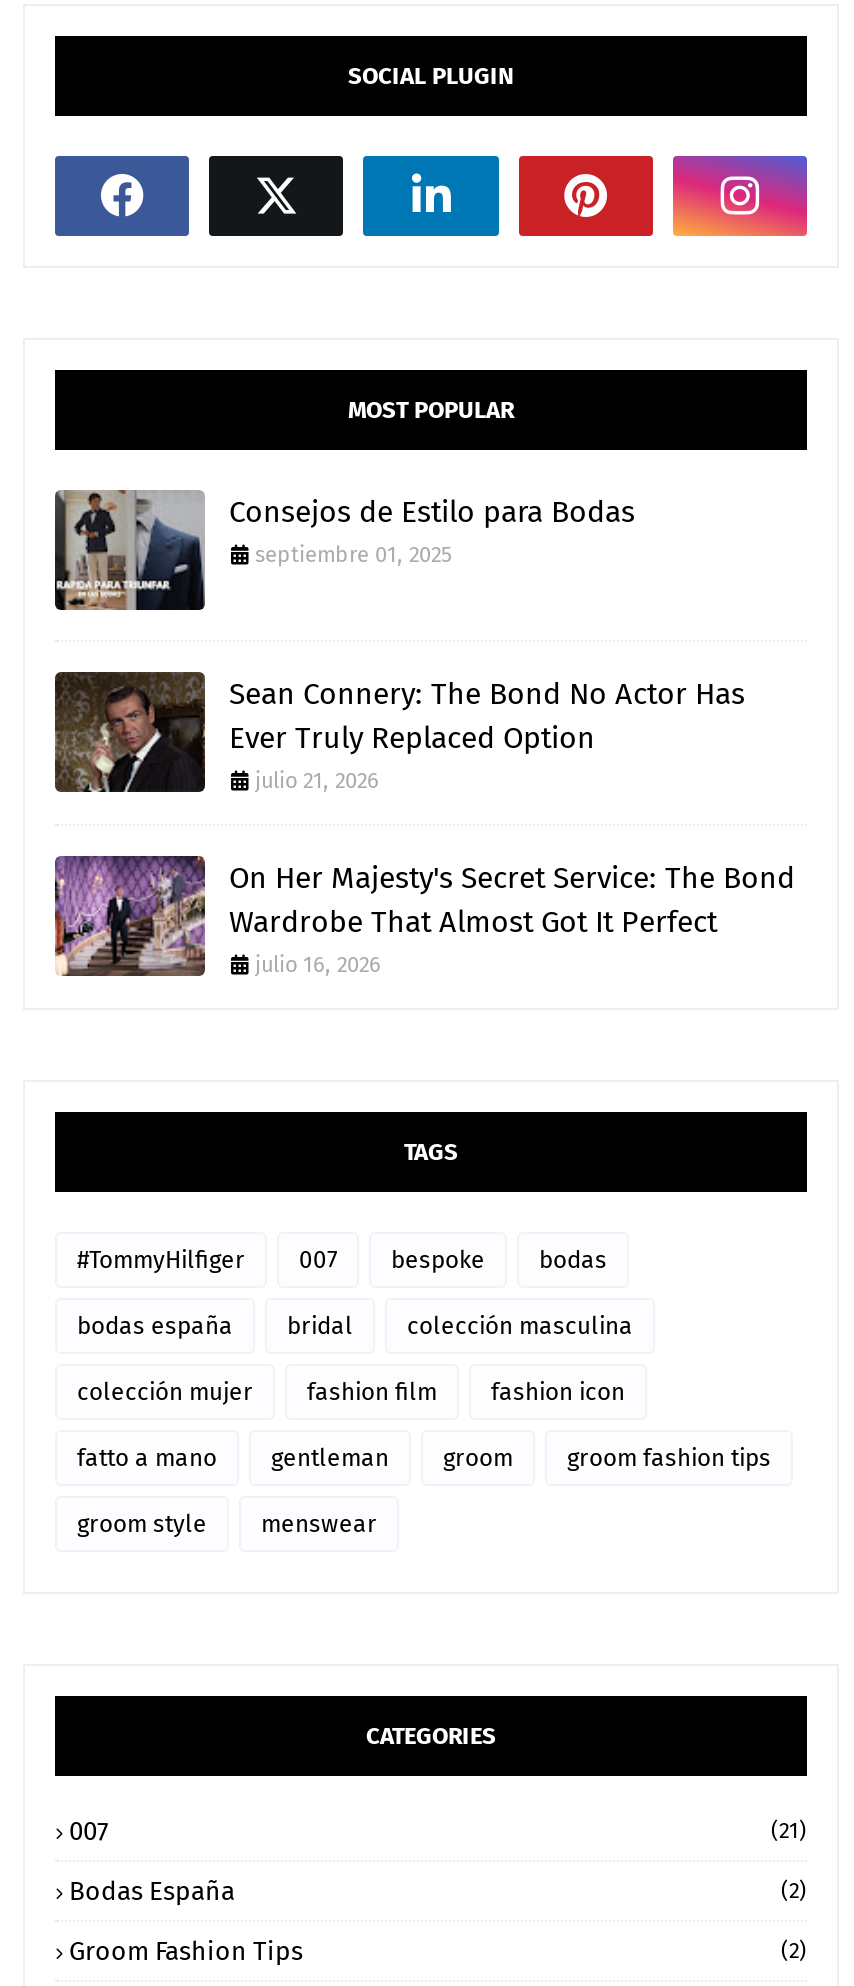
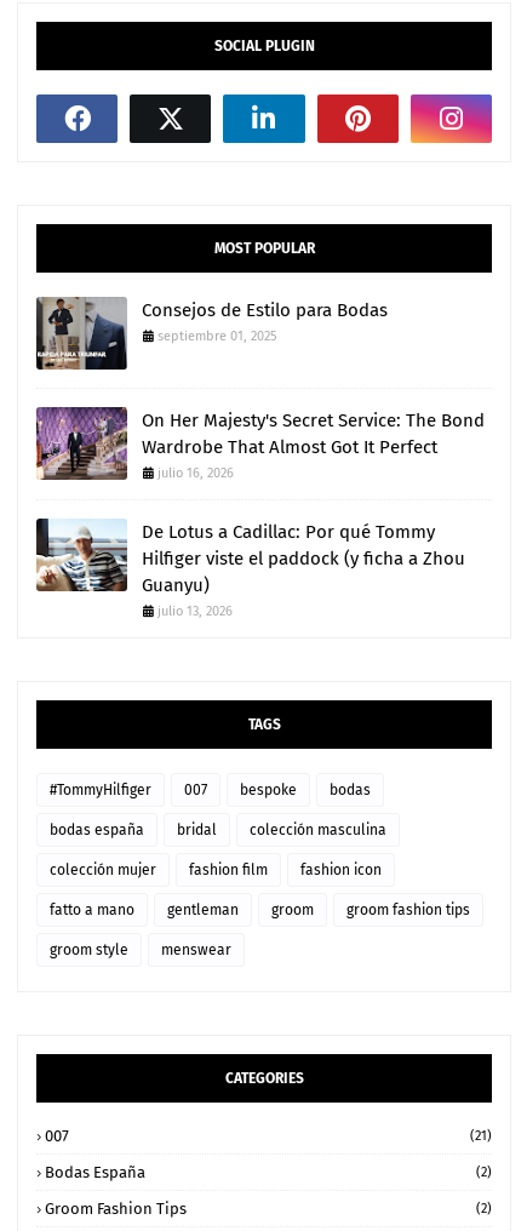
- [image]
- Sean Connery: The Bond No Actor Has
- Ever Truly Replaced Option
- julio 21, 2026

moved up: [image] | On Her Majesty's Secret Service: The Bond | Wardrobe That Almost Got It Perfect | julio 16, 2026

+ [image]
+ De Lotus a Cadillac: Por qué Tommy
+ Hilfiger viste el paddock (y ficha a Zhou
+ Guanyu)
+ julio 13, 2026
